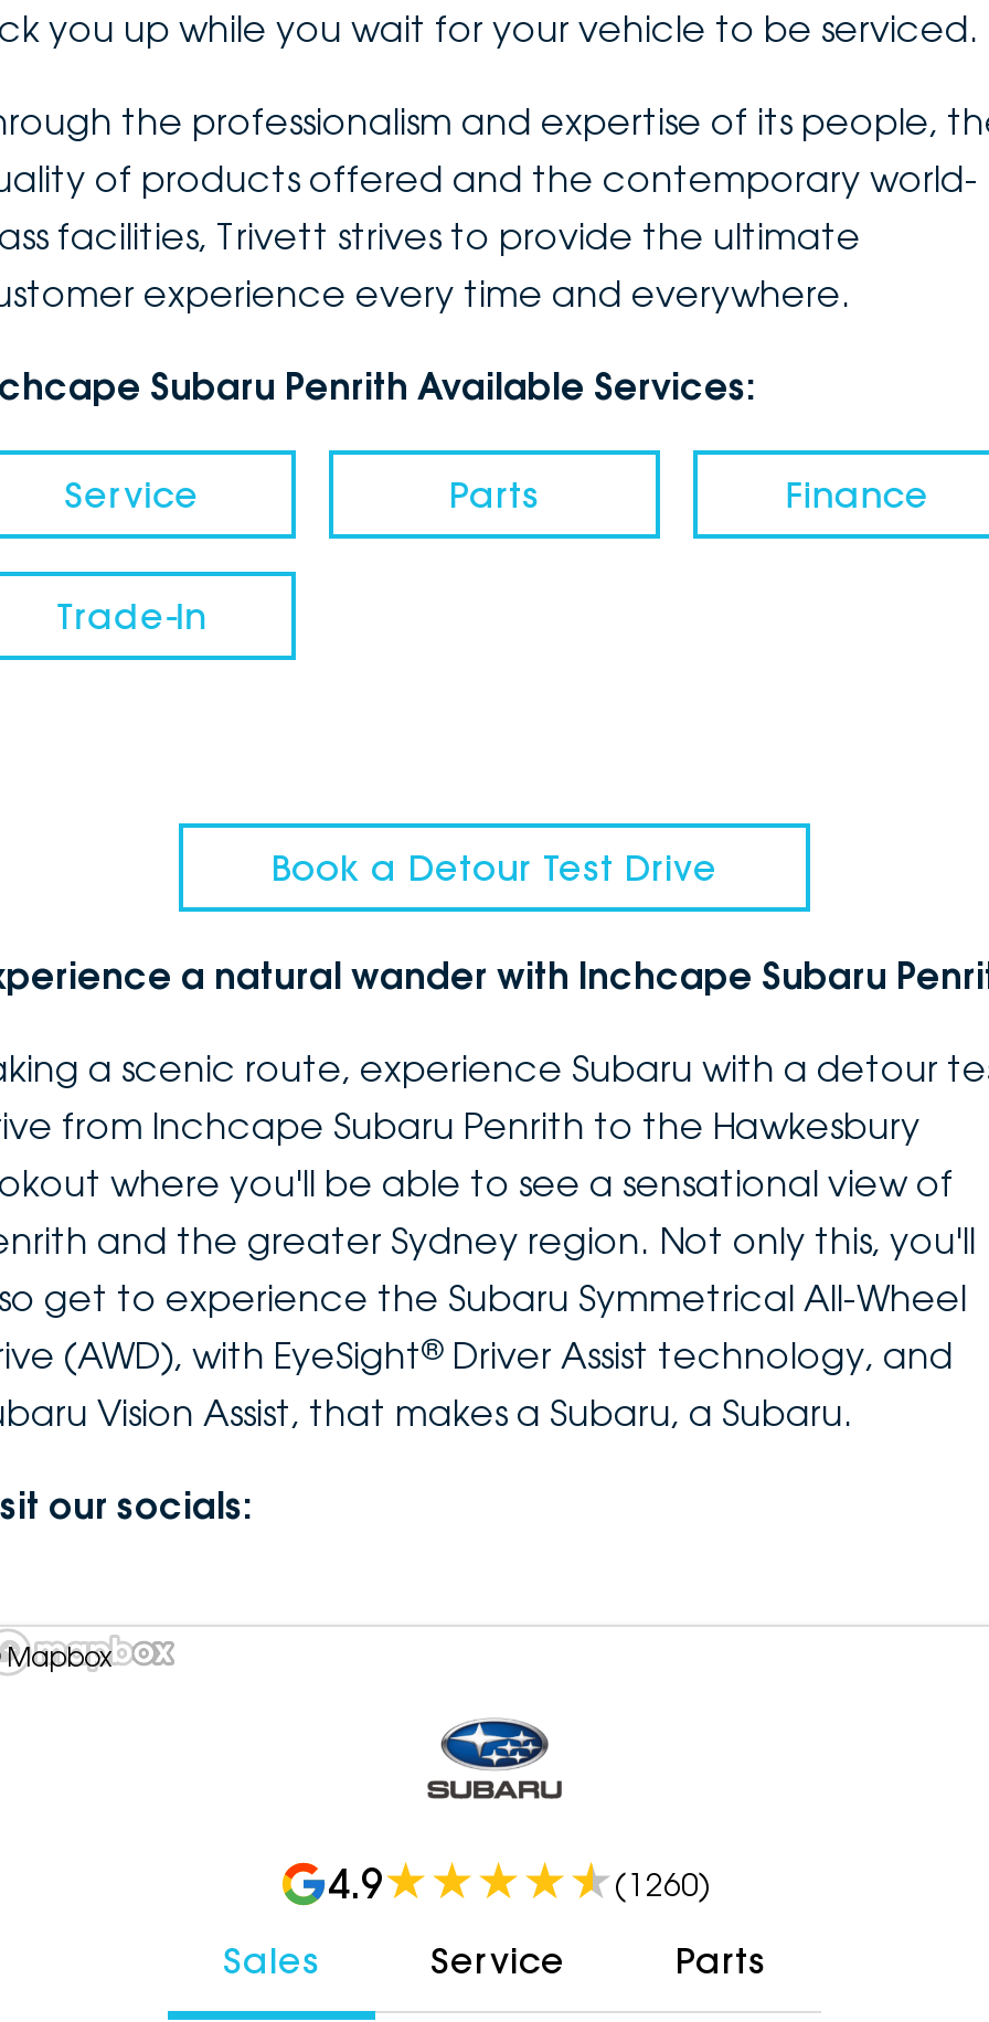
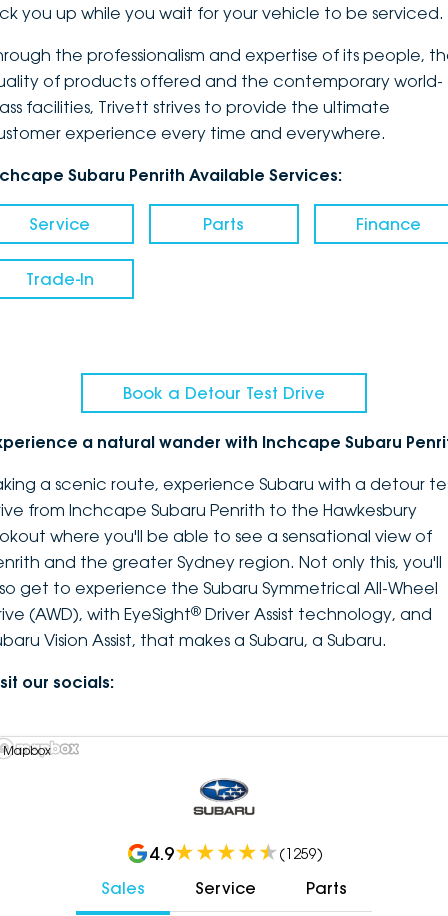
- (1260)
+ (1259)
